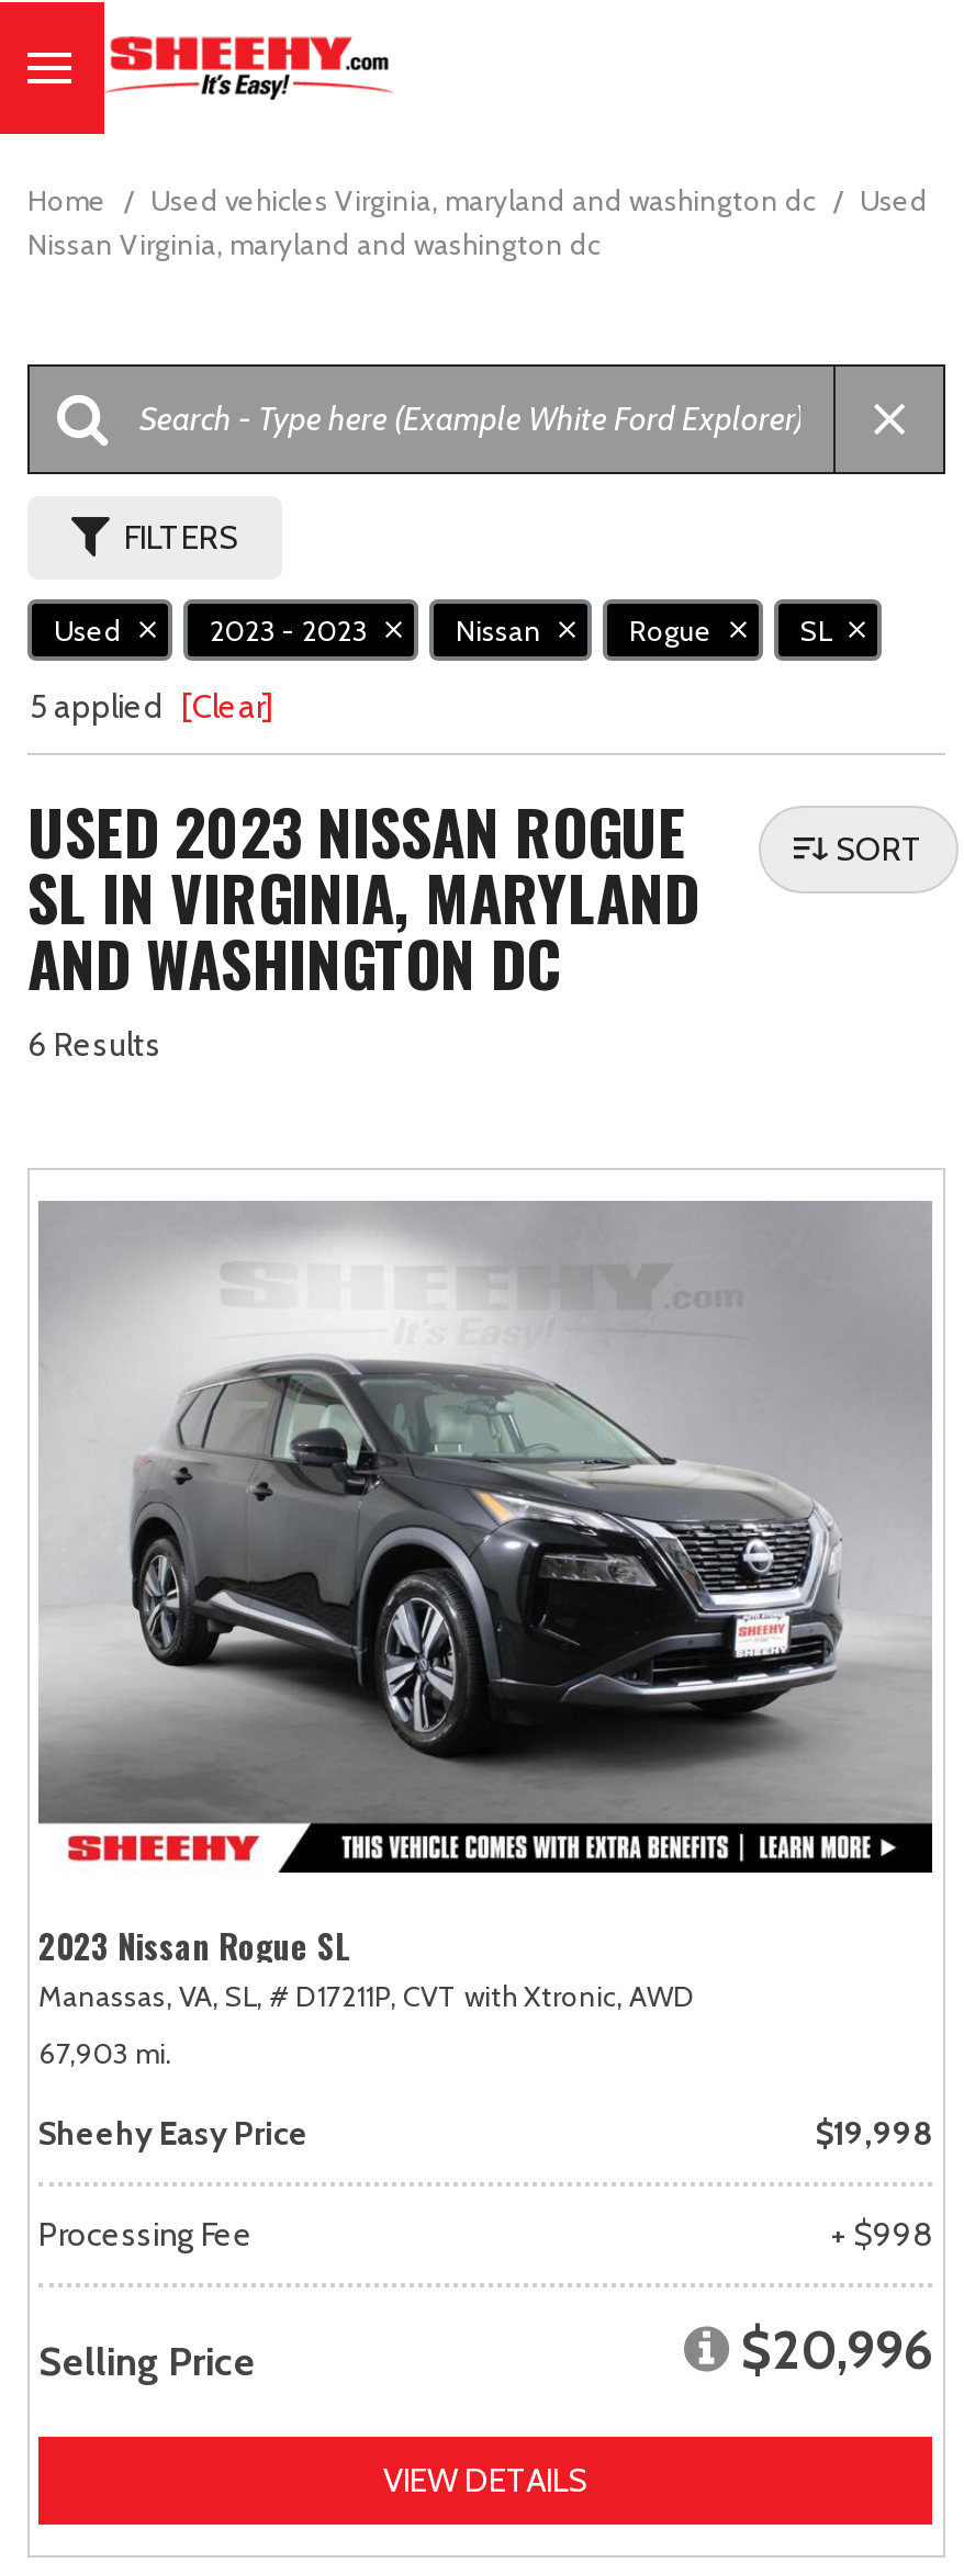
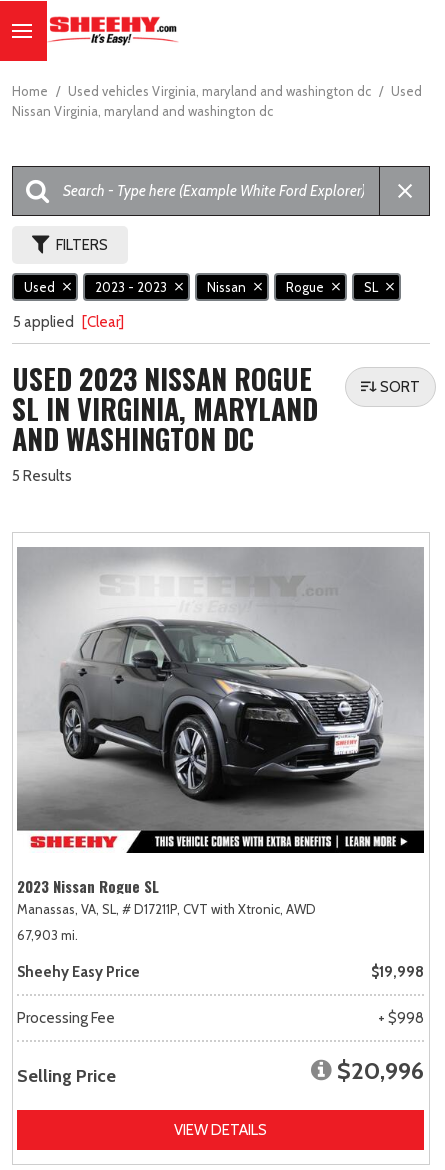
- 6 Results
+ 5 Results
